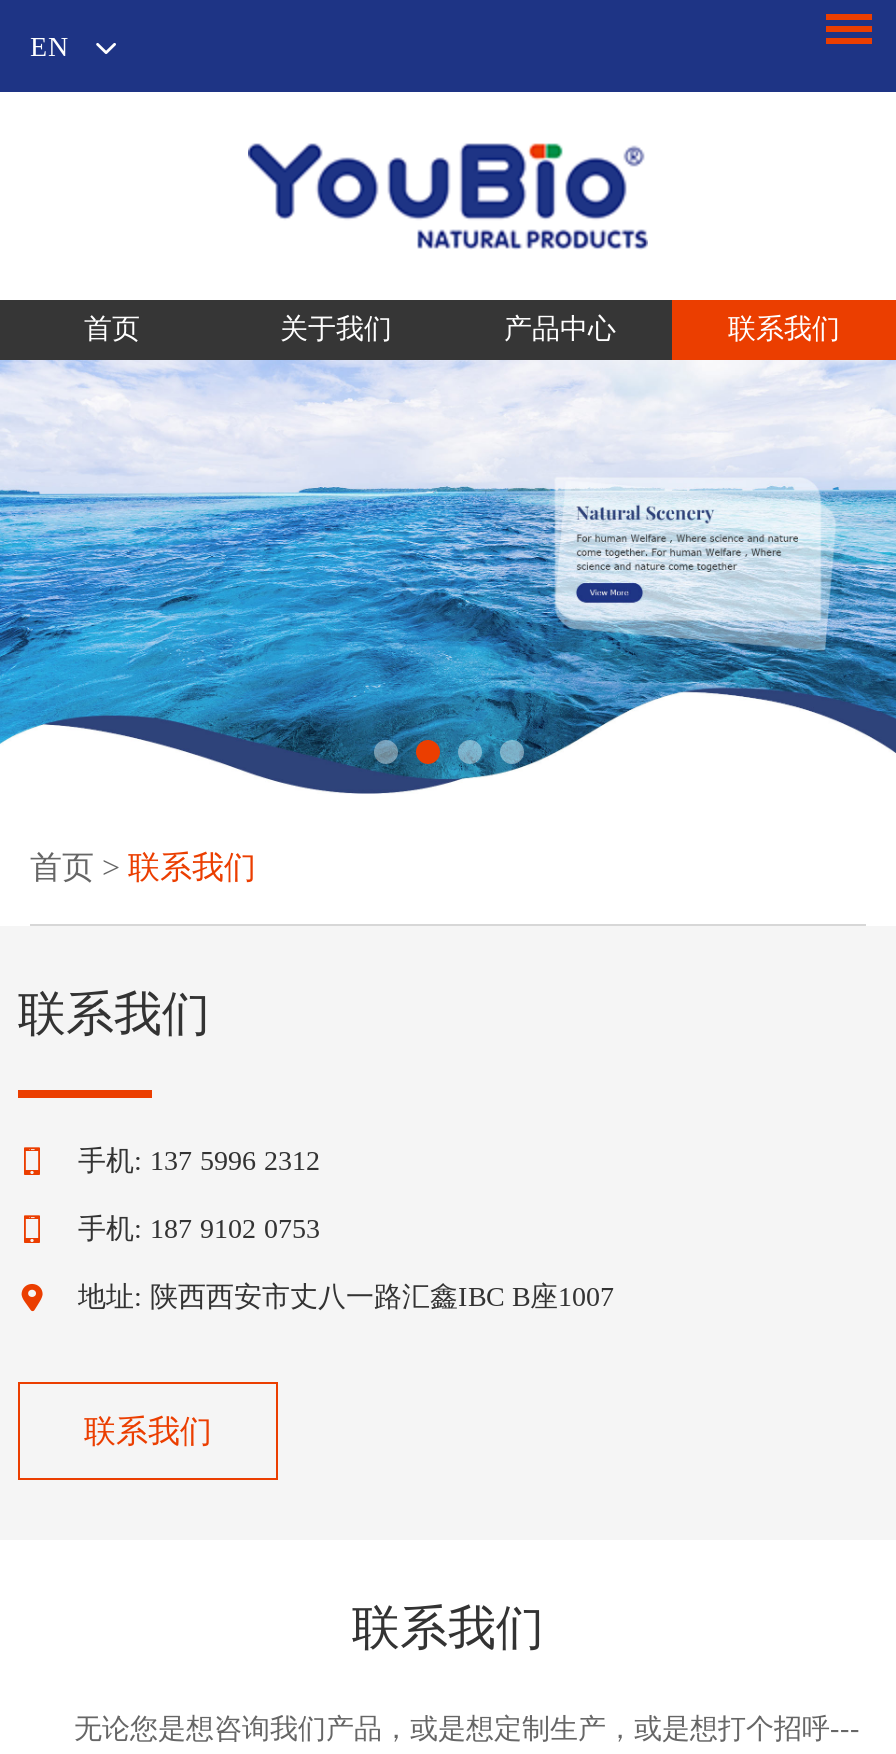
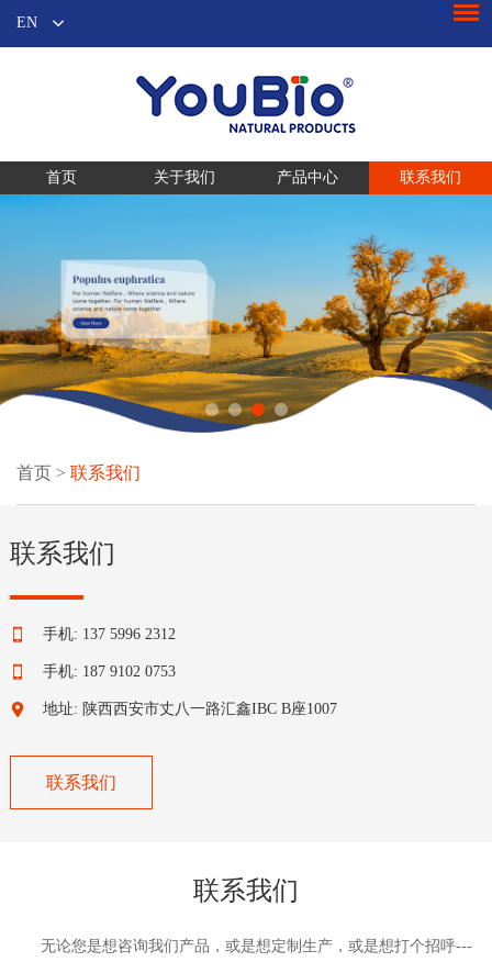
- [image]
+ [image]
